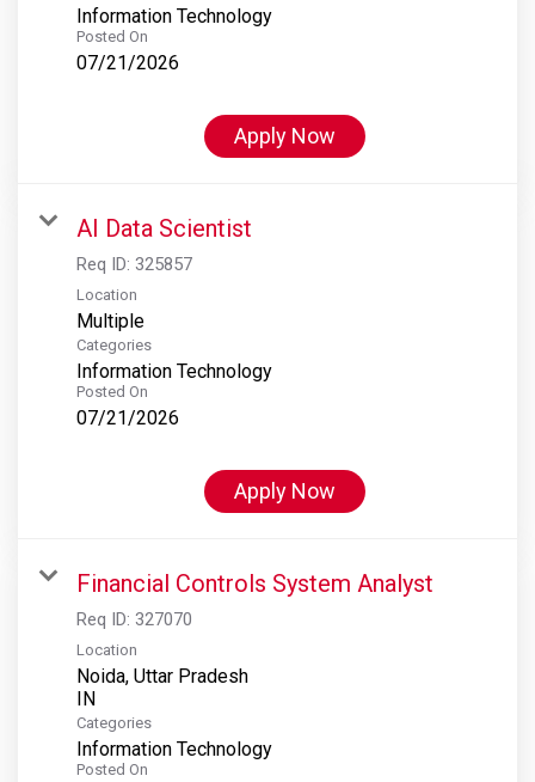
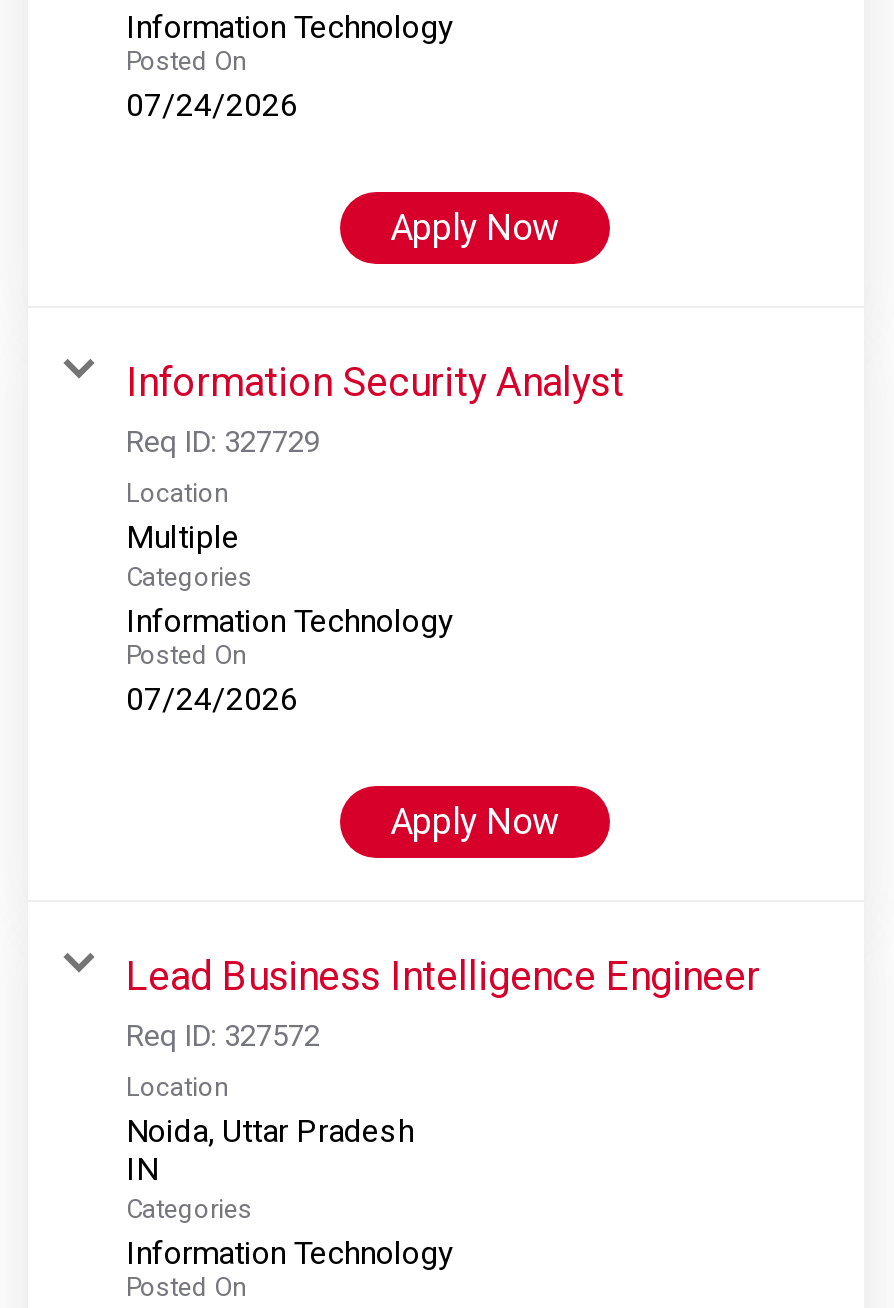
- 07/21/2026
+ 07/24/2026

- AI Data Scientist
- Req ID: 325857
+ Information Security Analyst
+ Req ID: 327729

- 07/21/2026
+ 07/24/2026

- Financial Controls System Analyst
- Req ID: 327070
+ Lead Business Intelligence Engineer
+ Req ID: 327572
